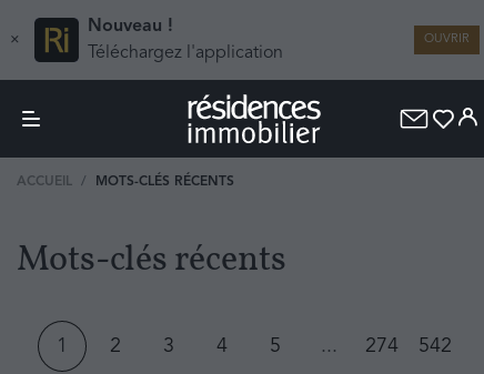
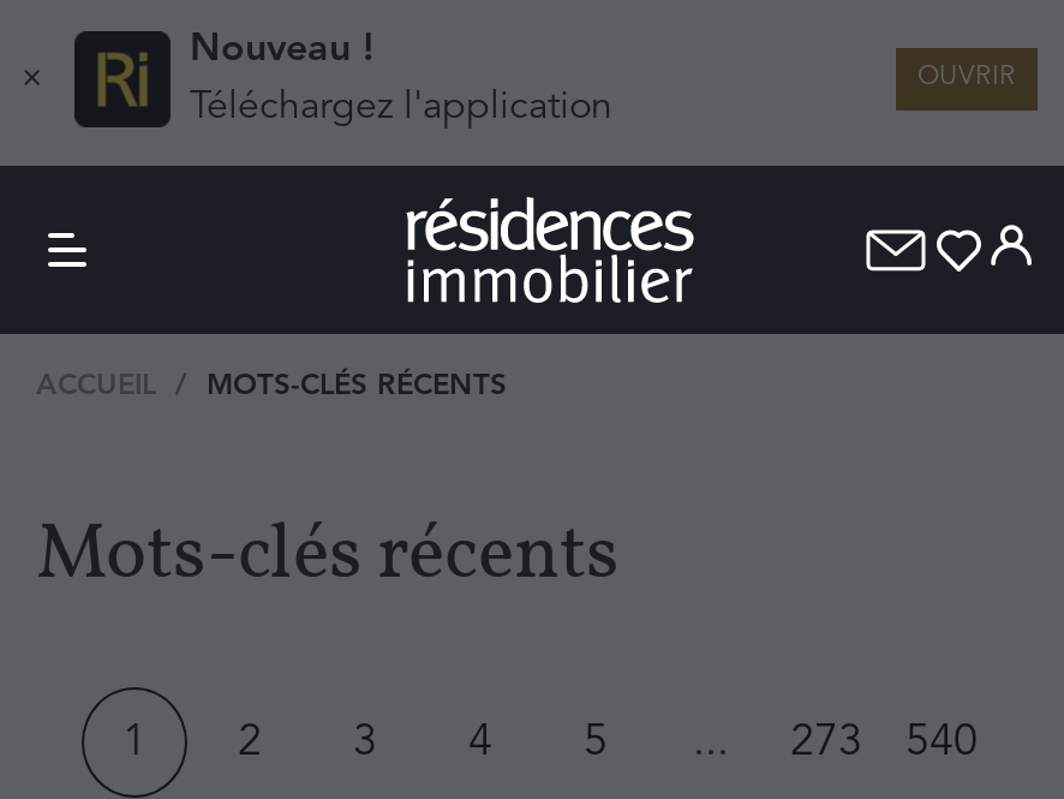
- 274
+ 273

- 542
+ 540
